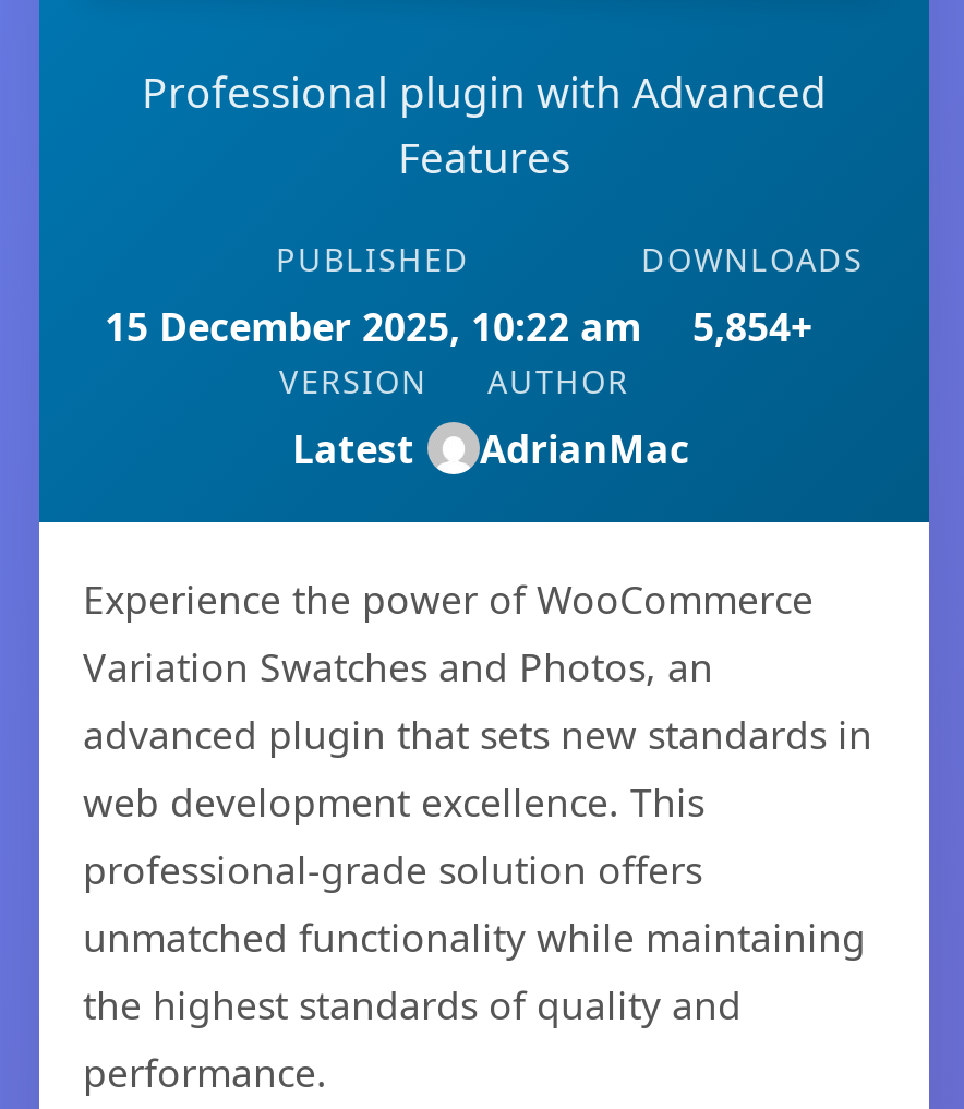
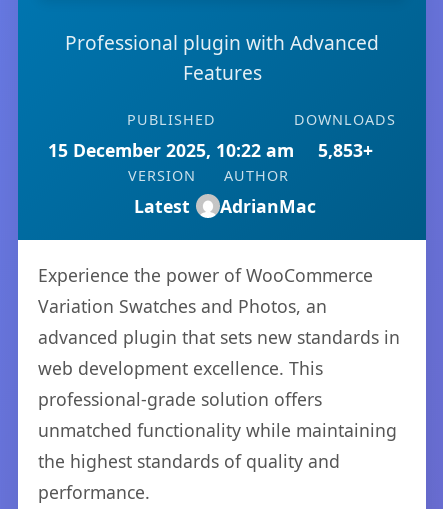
- 15 December 2025, 10:22 am 5,854+
+ 15 December 2025, 10:22 am 5,853+
